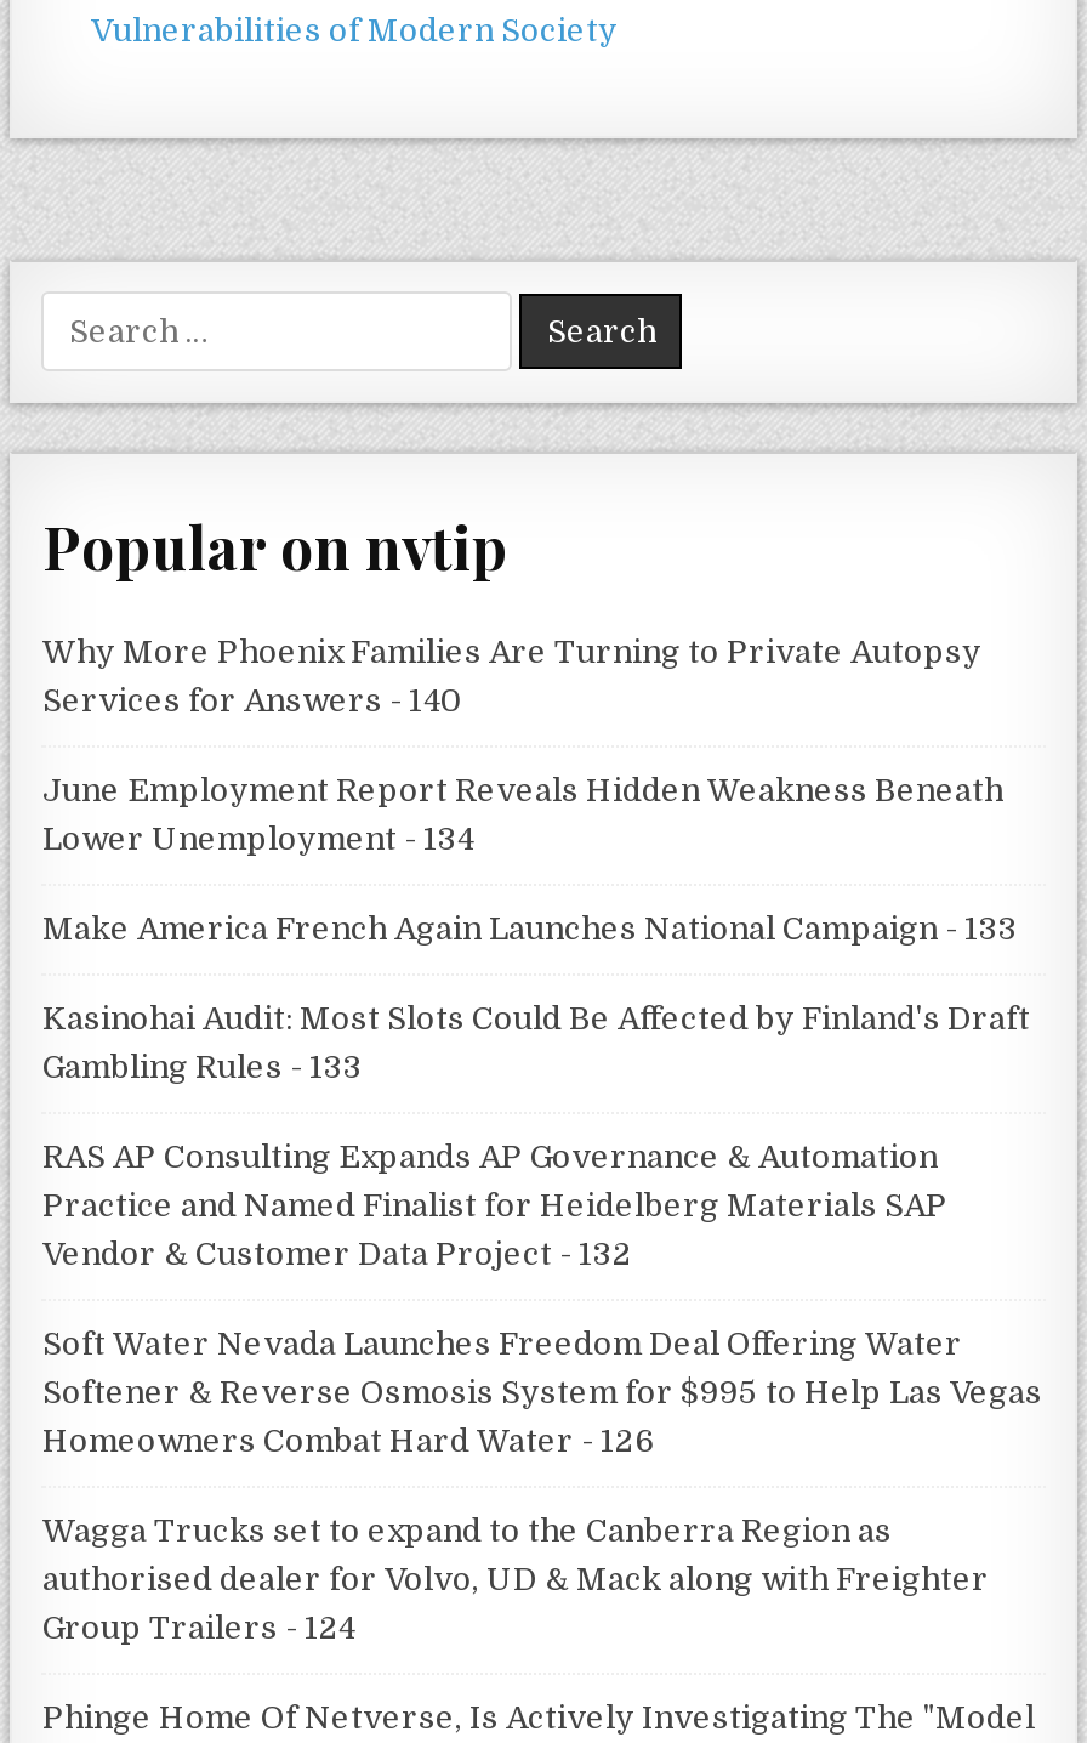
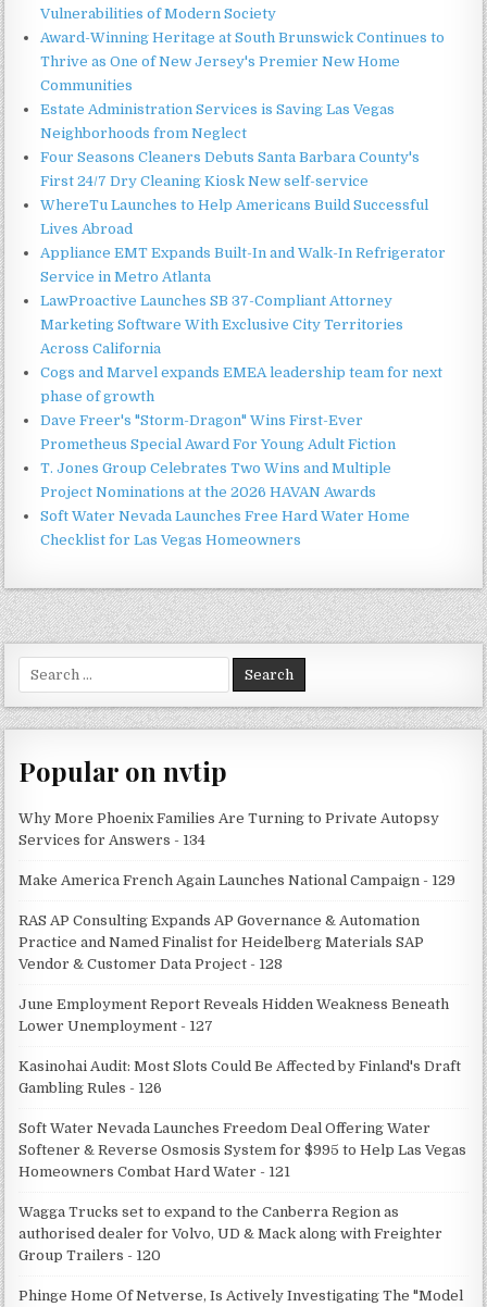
+ Award-Winning Heritage at South Brunswick Continues to
+ Thrive as One of New Jersey's Premier New Home
+ Communities
+ Estate Administration Services is Saving Las Vegas
+ Neighborhoods from Neglect
+ Four Seasons Cleaners Debuts Santa Barbara County's
+ First 24/7 Dry Cleaning Kiosk New self-service
+ WhereTu Launches to Help Americans Build Successful
+ Lives Abroad
+ Appliance EMT Expands Built-In and Walk-In Refrigerator
+ Service in Metro Atlanta
+ LawProactive Launches SB 37-Compliant Attorney
+ Marketing Software With Exclusive City Territories
+ Across California
+ Cogs and Marvel expands EMEA leadership team for next
+ phase of growth
+ Dave Freer's "Storm-Dragon" Wins First-Ever
+ Prometheus Special Award For Young Adult Fiction
+ T. Jones Group Celebrates Two Wins and Multiple
+ Project Nominations at the 2026 HAVAN Awards
+ Soft Water Nevada Launches Free Hard Water Home
+ Checklist for Las Vegas Homeowners

- Services for Answers - 140
- Lower Unemployment - 134
- Make America French Again Launches National Campaign - 133
- Gambling Rules - 133
+ Services for Answers - 134
+ Make America French Again Launches National Campaign - 129

moved down: June Employment Report Reveals Hidden Weakness Beneath

moved down: Kasinohai Audit: Most Slots Could Be Affected by Finland's Draft

- Vendor & Customer Data Project - 132
+ Vendor & Customer Data Project - 128
+ Lower Unemployment - 127
+ Gambling Rules - 126

- Homeowners Combat Hard Water - 126
+ Homeowners Combat Hard Water - 121

- Group Trailers - 124
+ Group Trailers - 120
